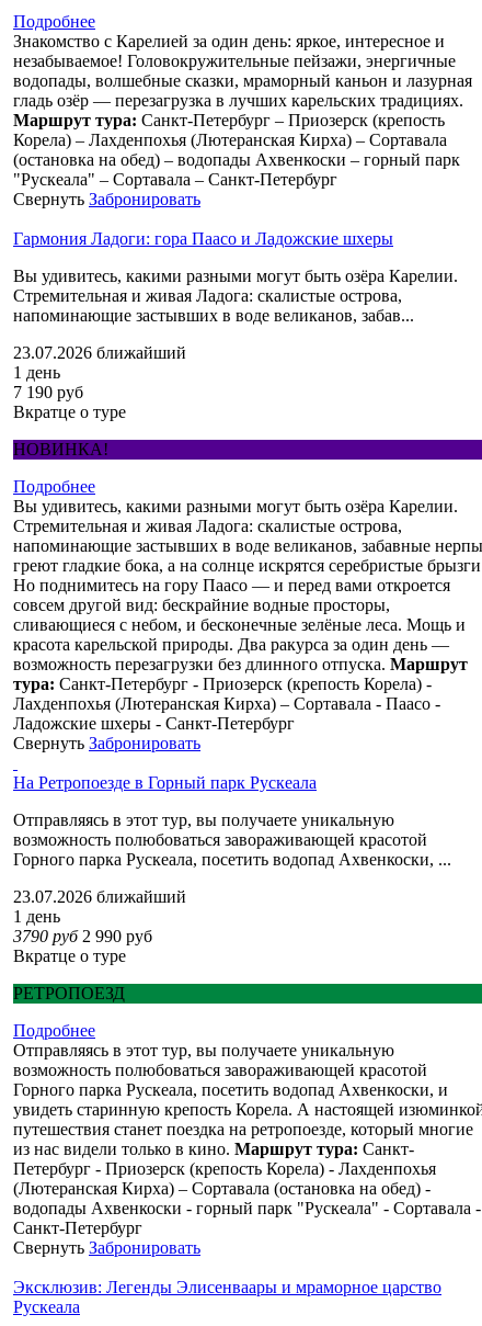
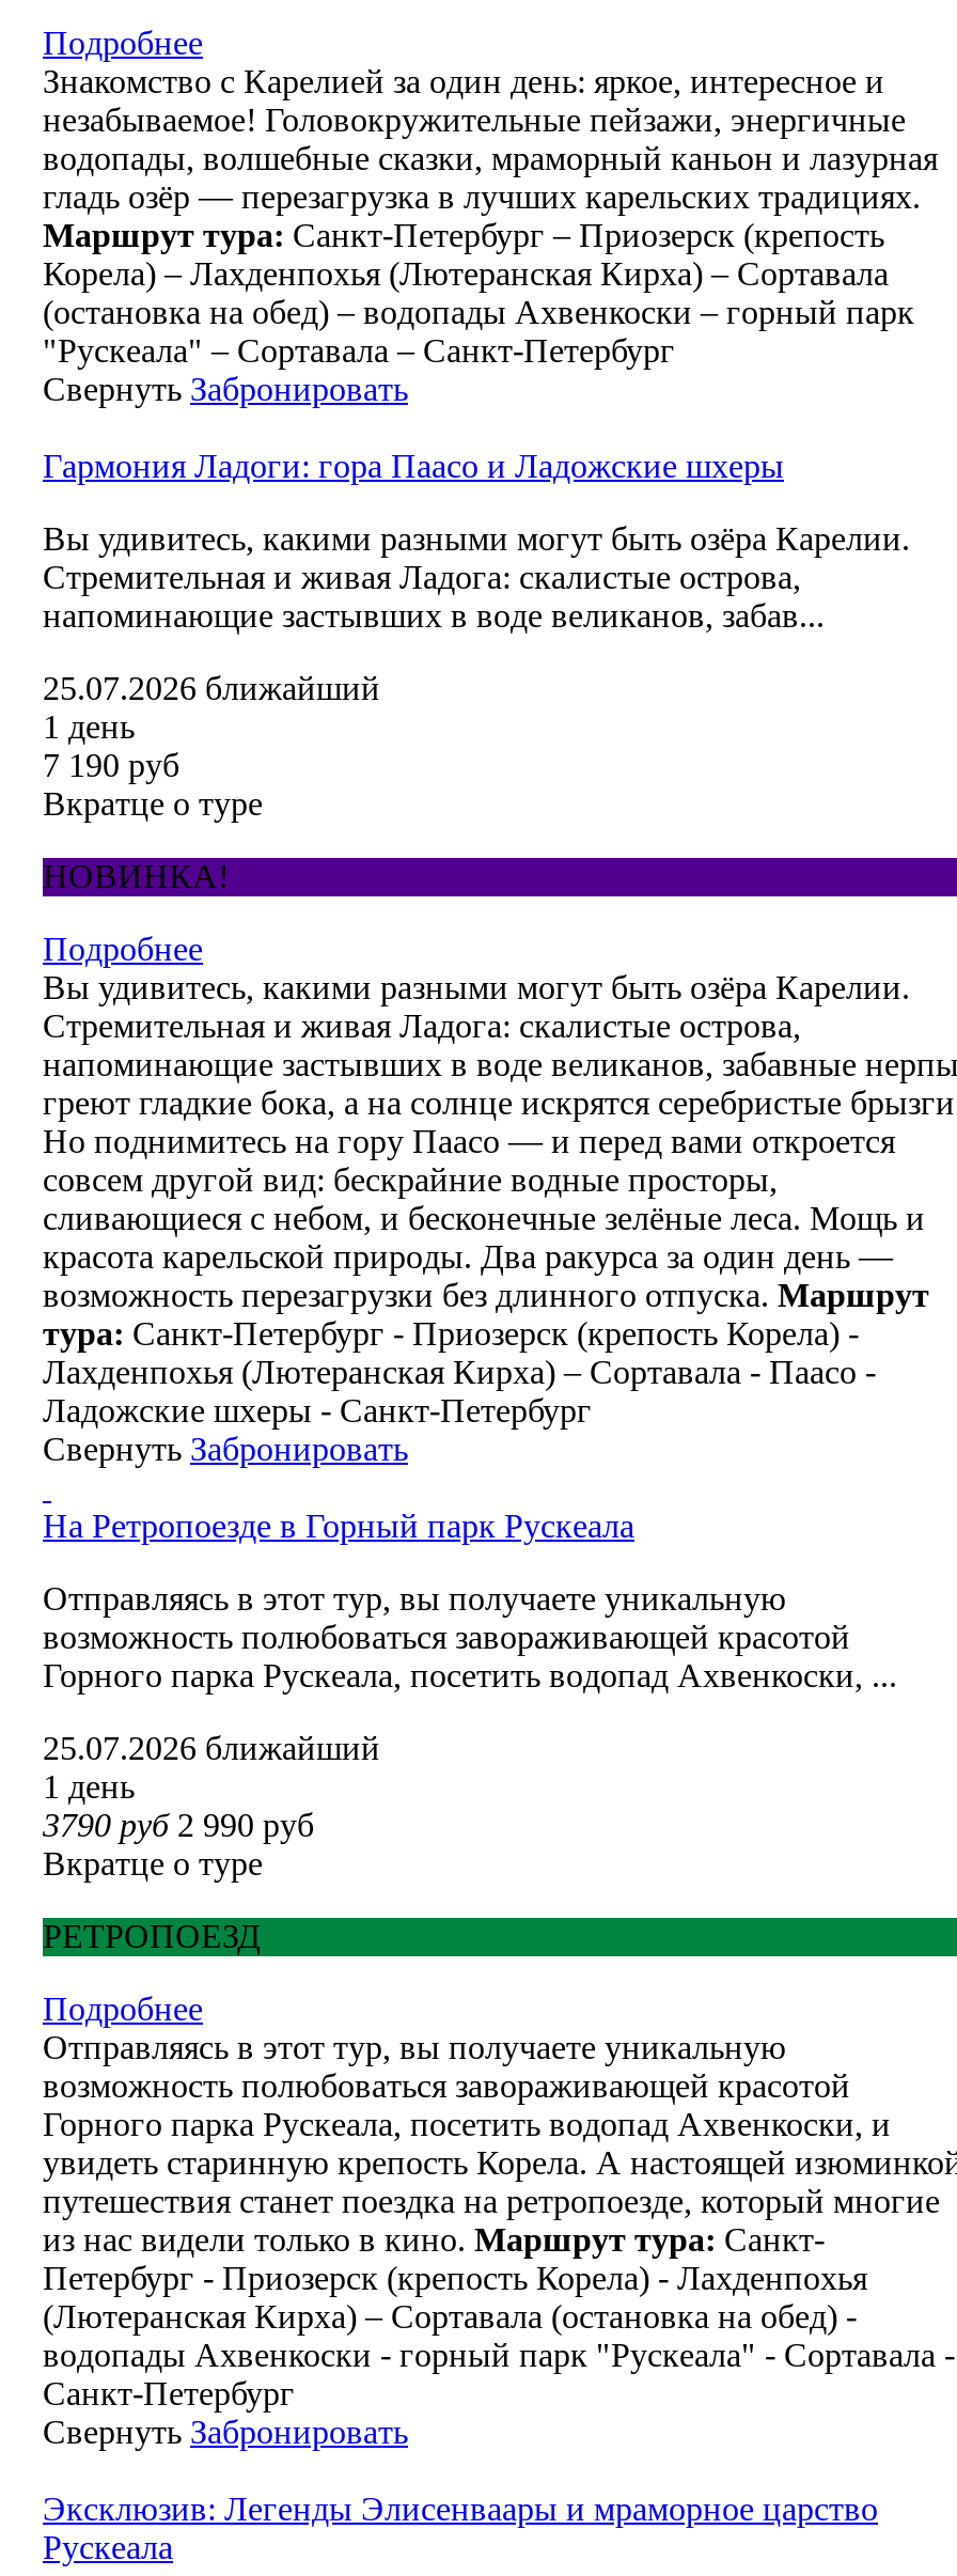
- 23.07.2026 ближайший
+ 25.07.2026 ближайший

- 23.07.2026 ближайший
+ 25.07.2026 ближайший
